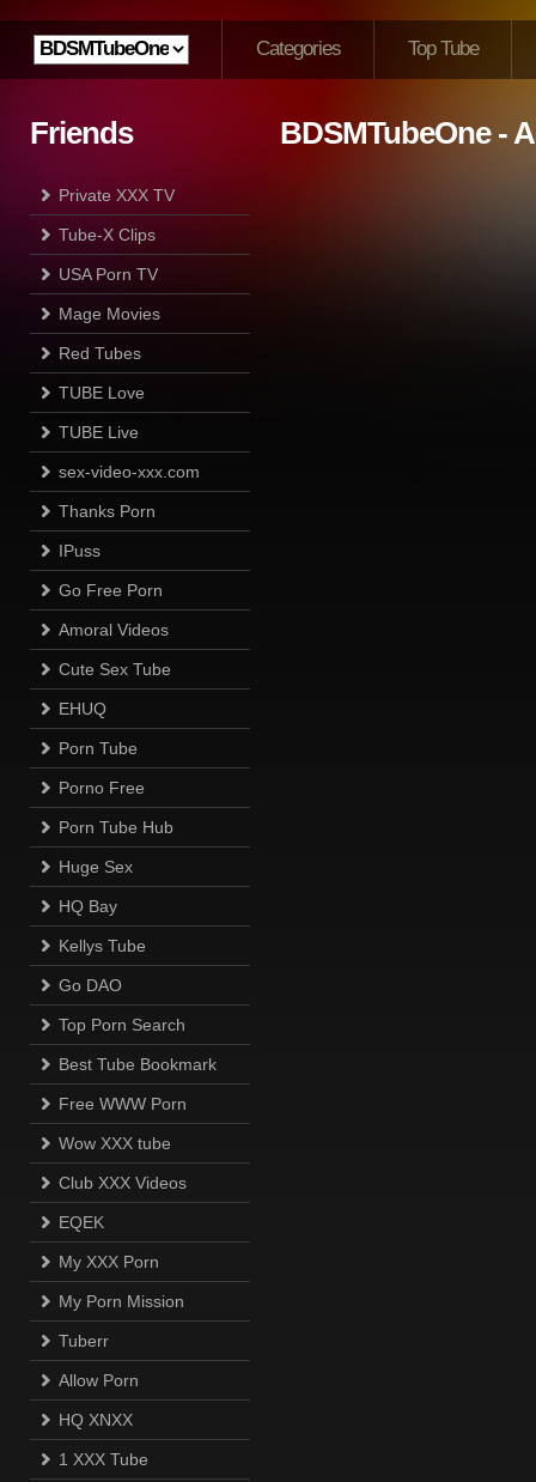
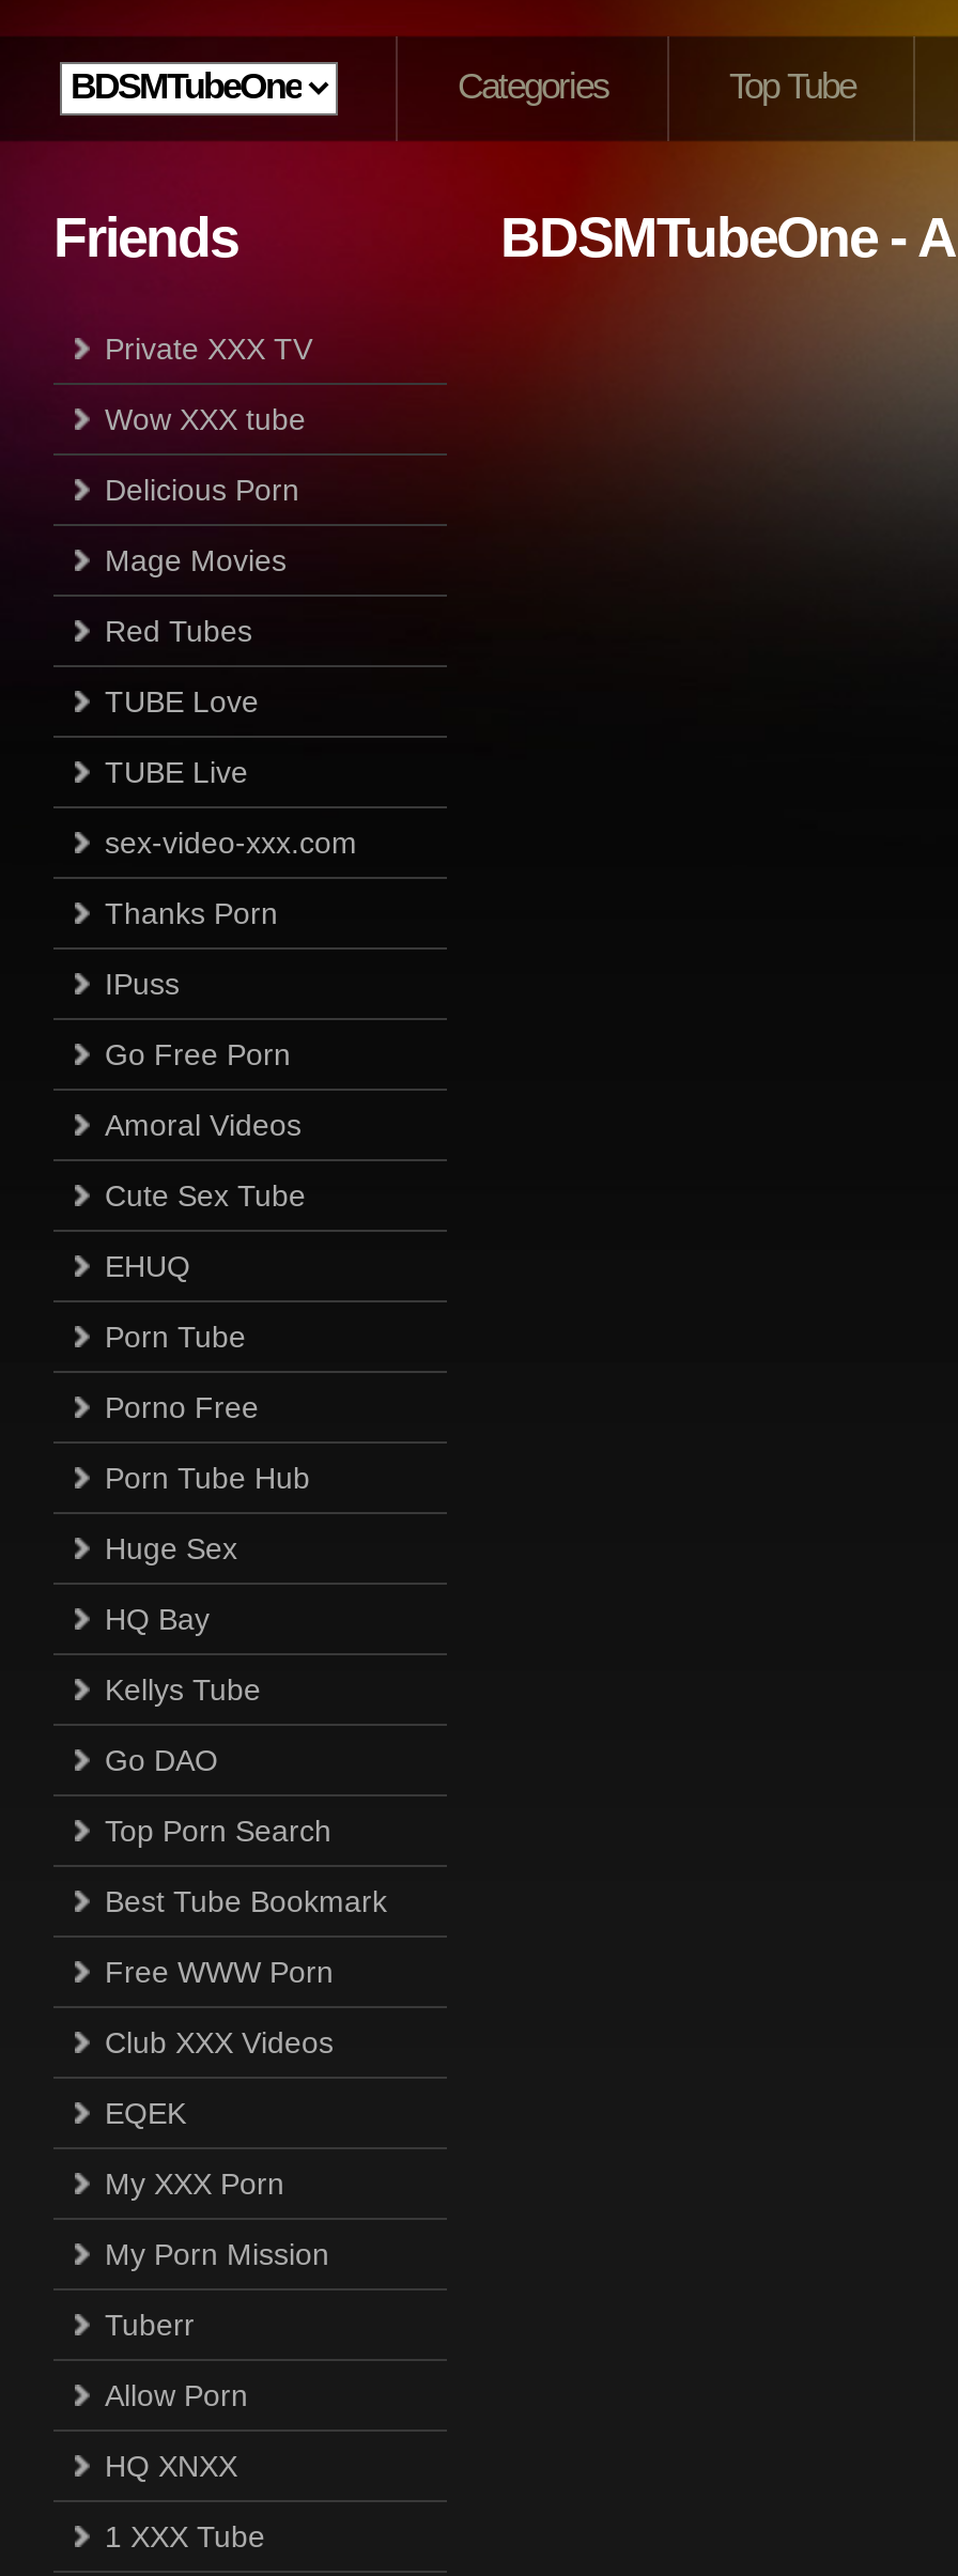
- Tube-X Clips

- USA Porn TV
+ Delicious Porn

moved up: Wow XXX tube
